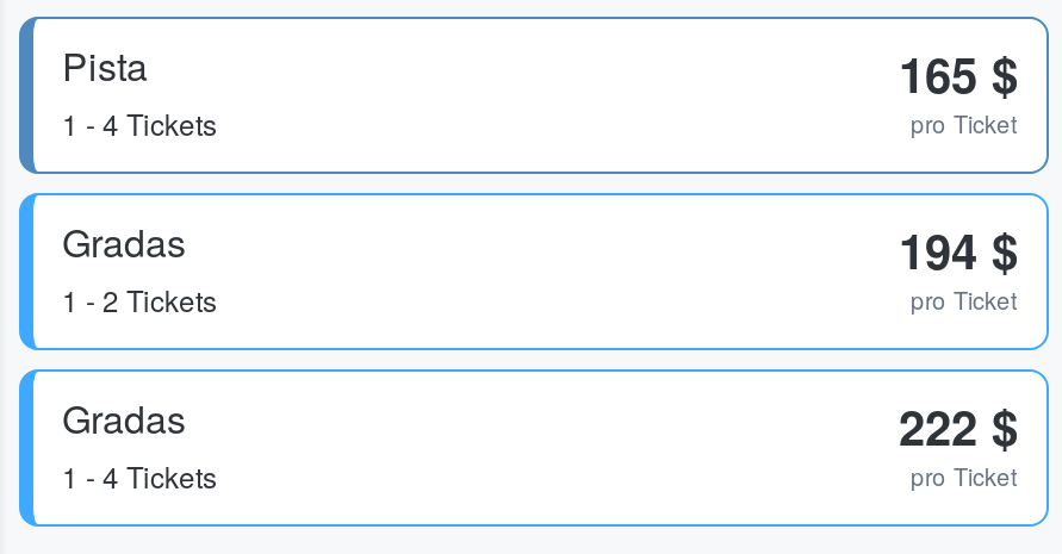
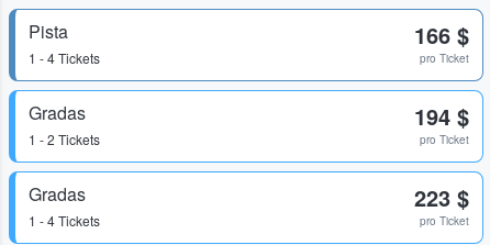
- 165 $
+ 166 $

- 222 $
+ 223 $
